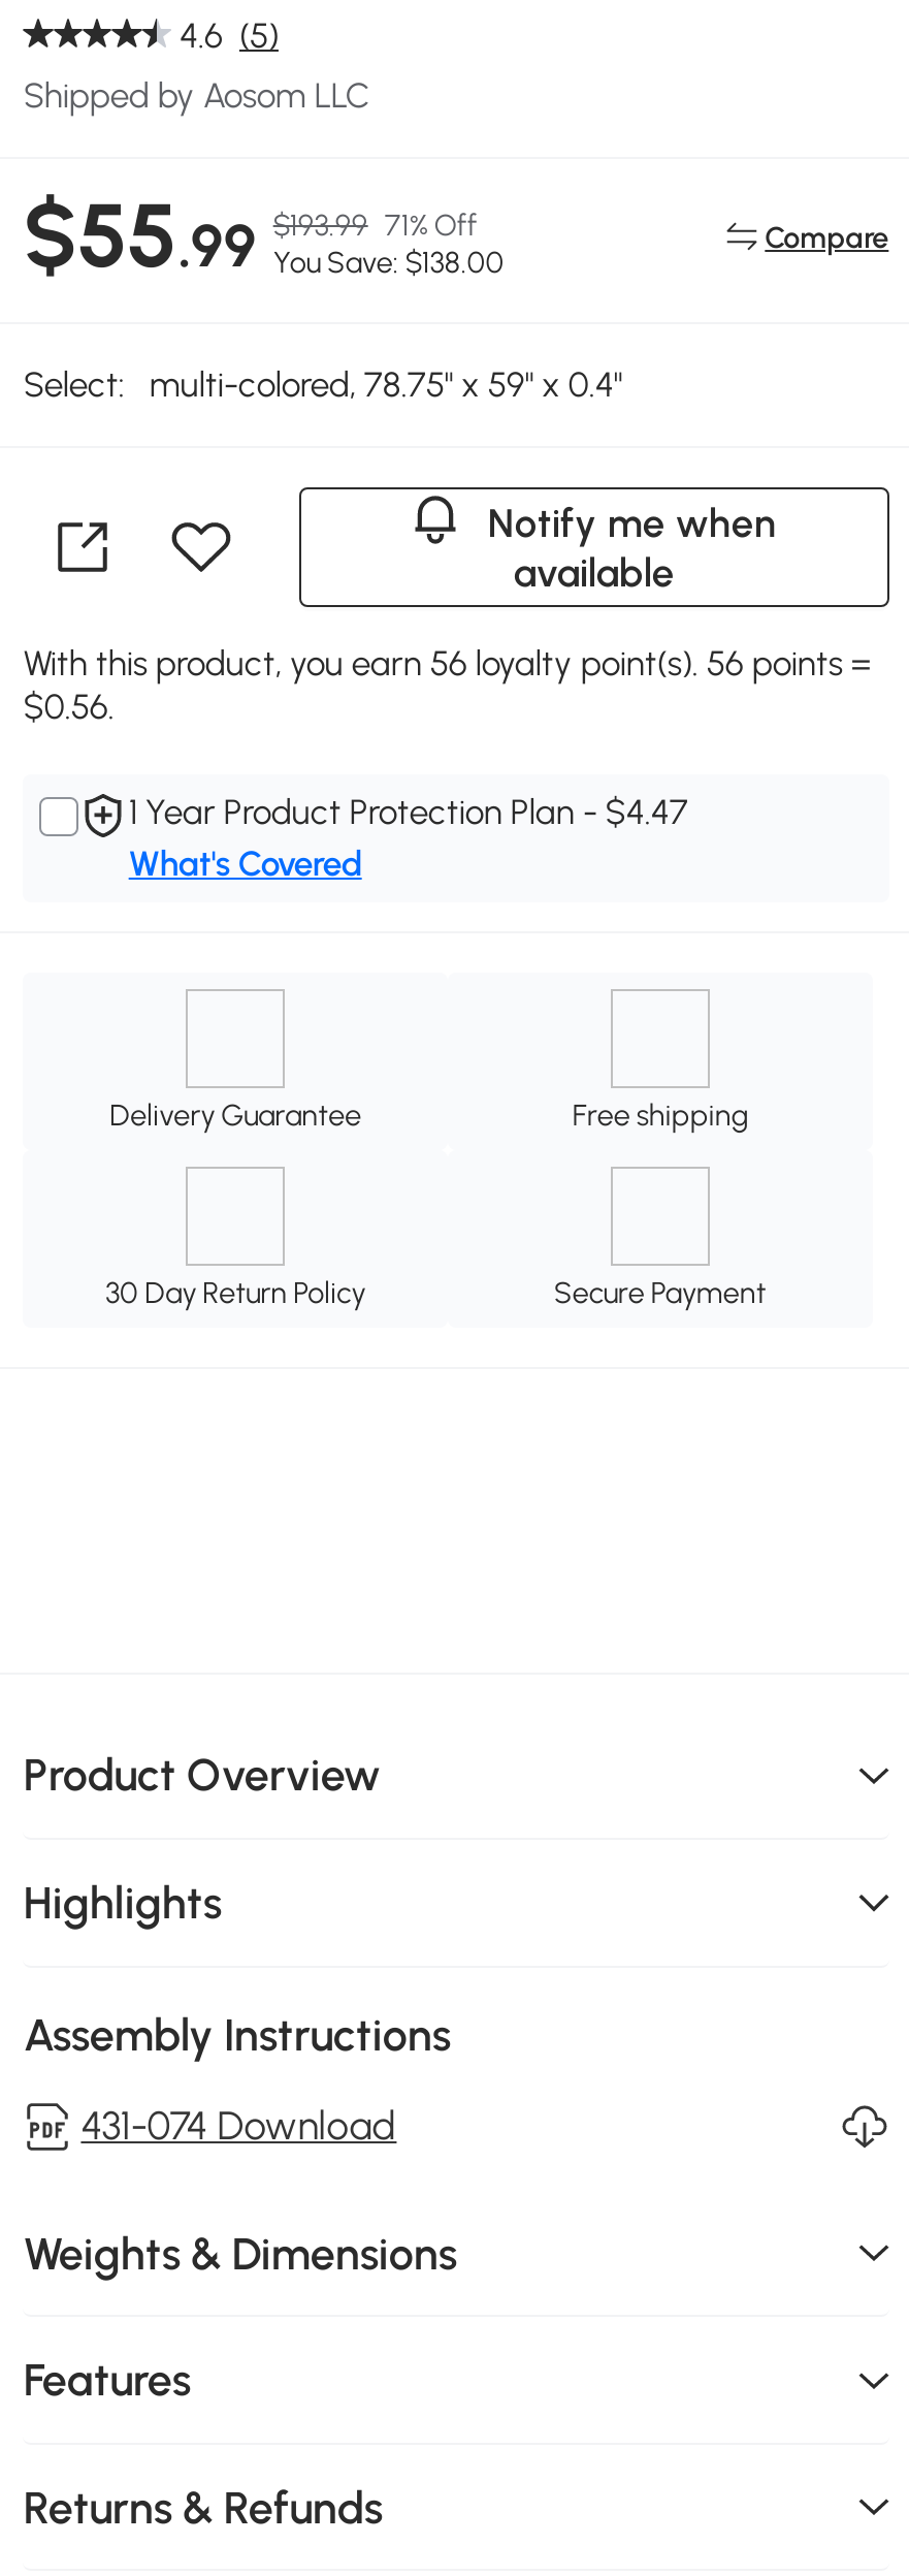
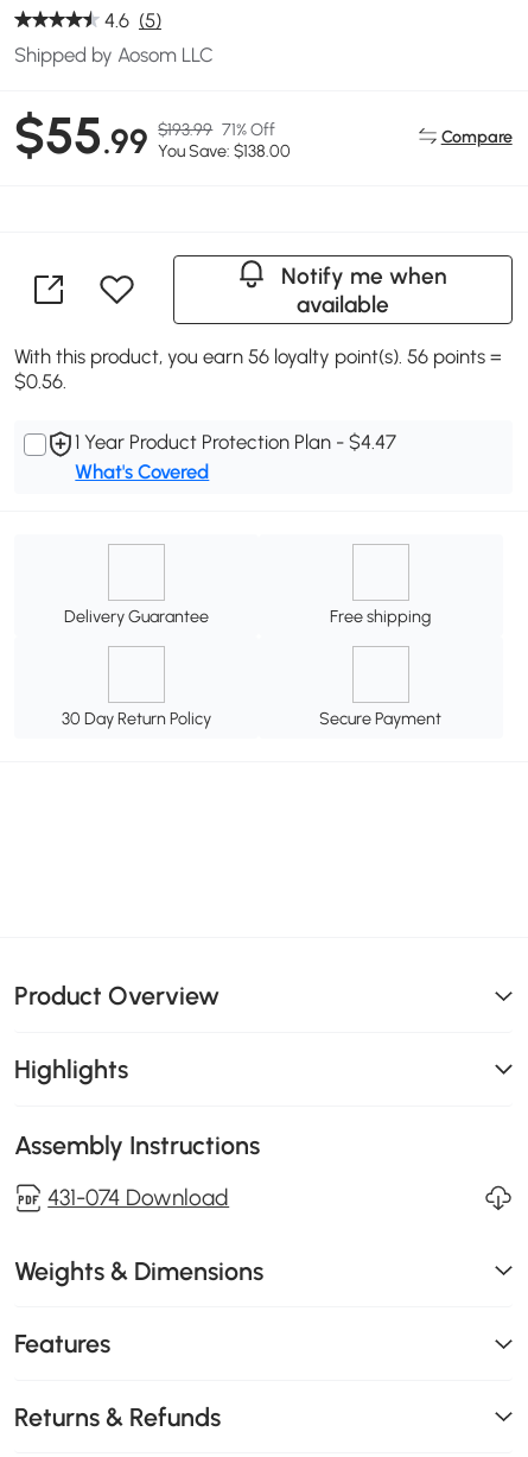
- Select: multi-colored, 78.75" x 59" x 0.4"
